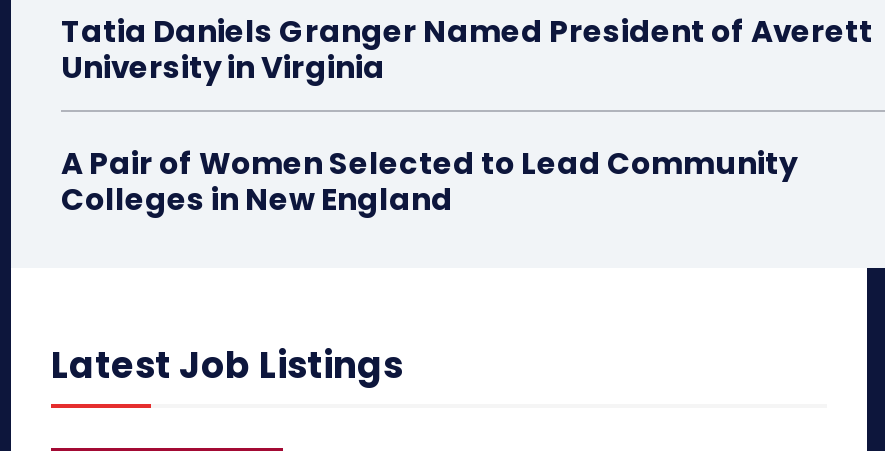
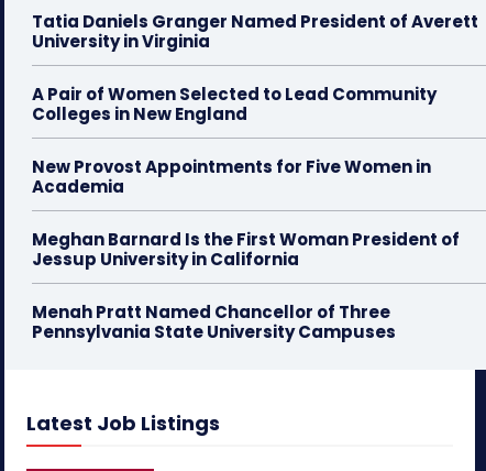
+ New Provost Appointments for Five Women in
+ Academia
+ Meghan Barnard Is the First Woman President of
+ Jessup University in California
+ Menah Pratt Named Chancellor of Three
+ Pennsylvania State University Campuses
